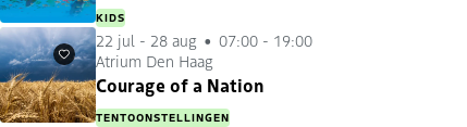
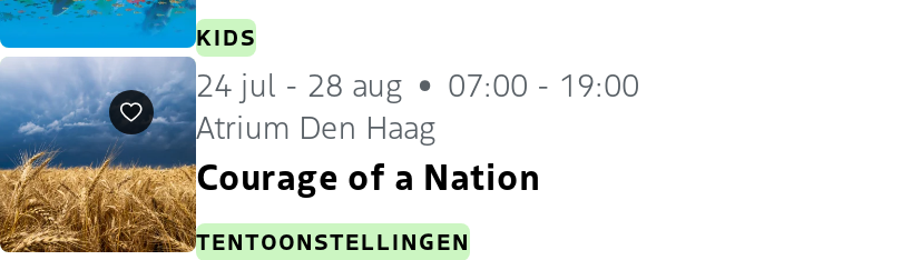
- 22 jul - 28 aug 07:00 - 19:00
+ 24 jul - 28 aug 07:00 - 19:00
